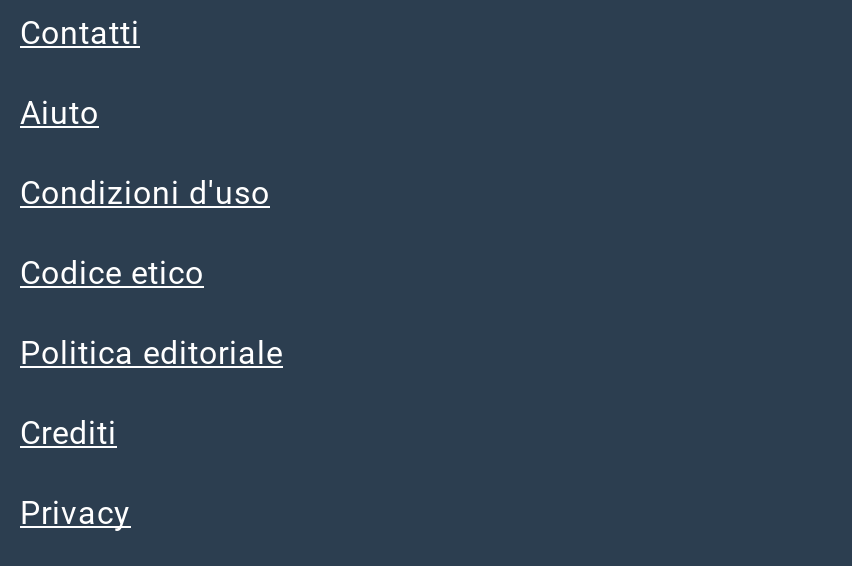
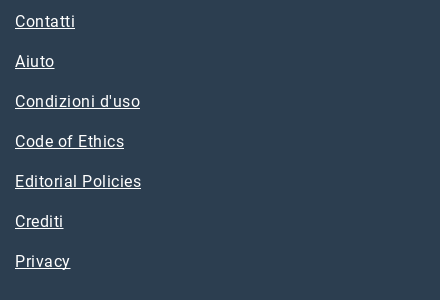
- Codice etico
+ Code of Ethics

- Politica editoriale
+ Editorial Policies
